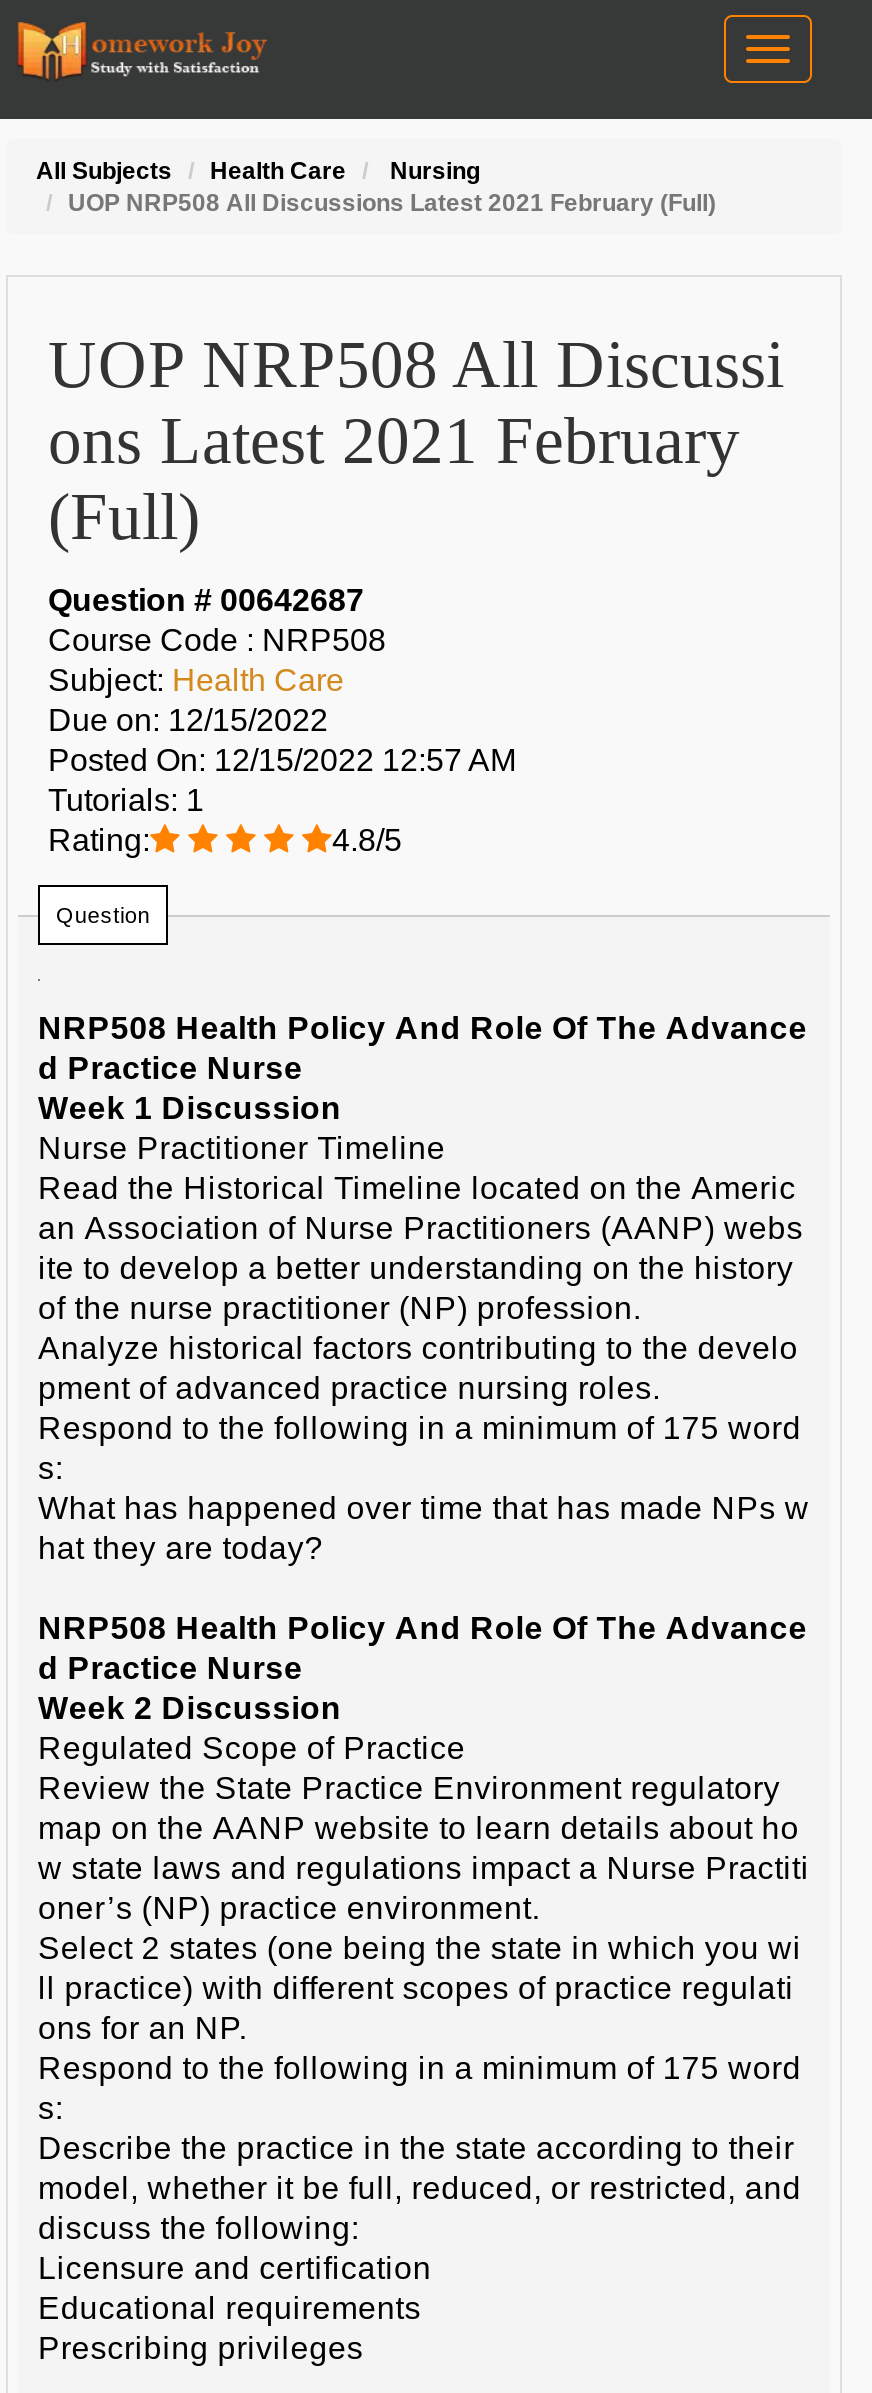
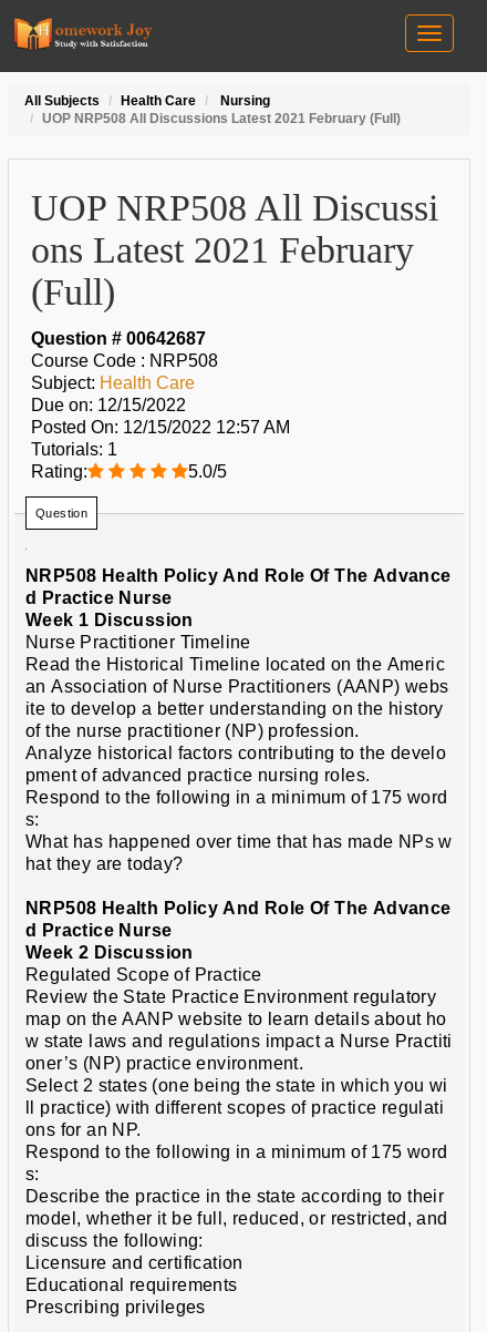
- 4.8/5
+ 5.0/5
